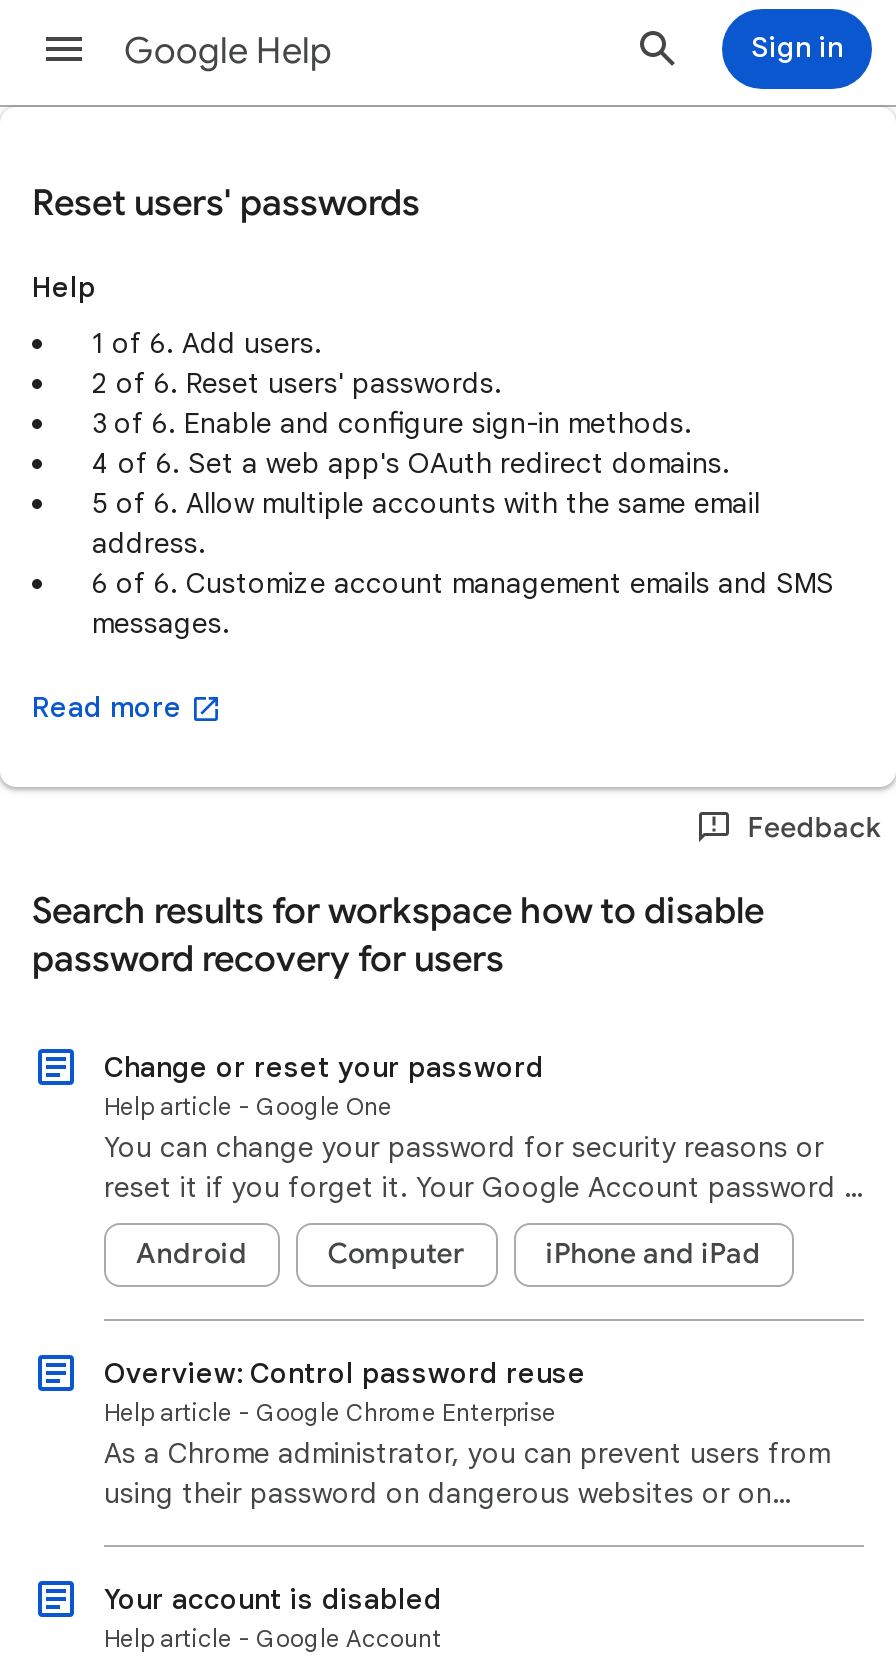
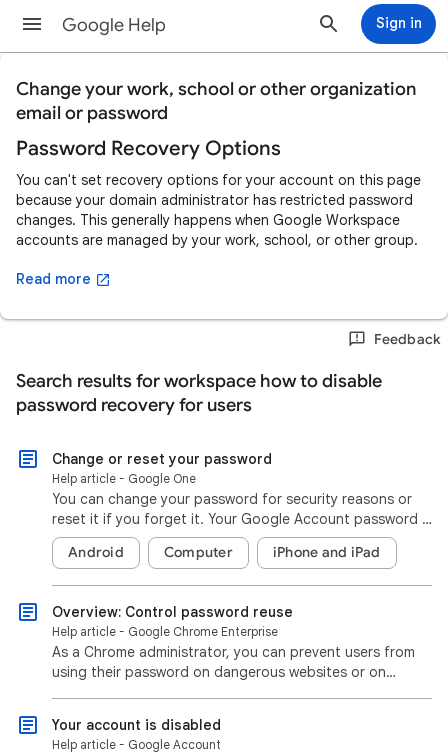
- Reset users' passwords
- Help
- 1 of 6. Add users.
- 2 of 6. Reset users' passwords.
- 3 of 6. Enable and configure sign-in methods.
- 4 of 6. Set a web app's OAuth redirect domains.
- 5 of 6. Allow multiple accounts with the same email
- address.
- 6 of 6. Customize account management emails and SMS
- messages.
+ Change your work, school or other organization
+ email or password
+ Password Recovery Options
+ You can't set recovery options for your account on this page
+ because your domain administrator has restricted password
+ changes. This generally happens when Google Workspace
+ accounts are managed by your work, school, or other group.
